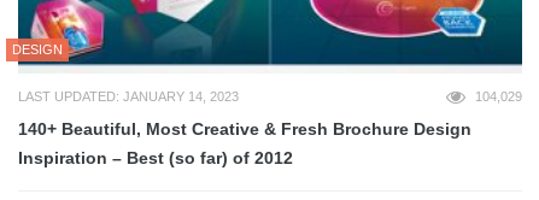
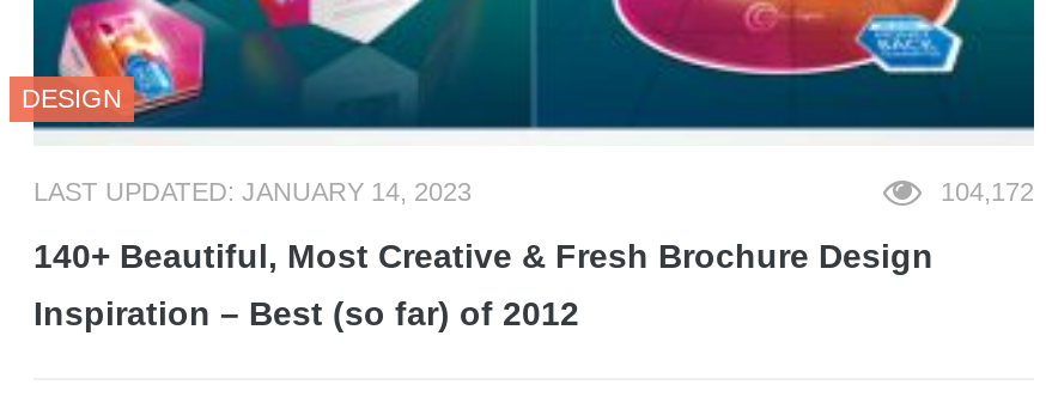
- 104,029
+ 104,172
